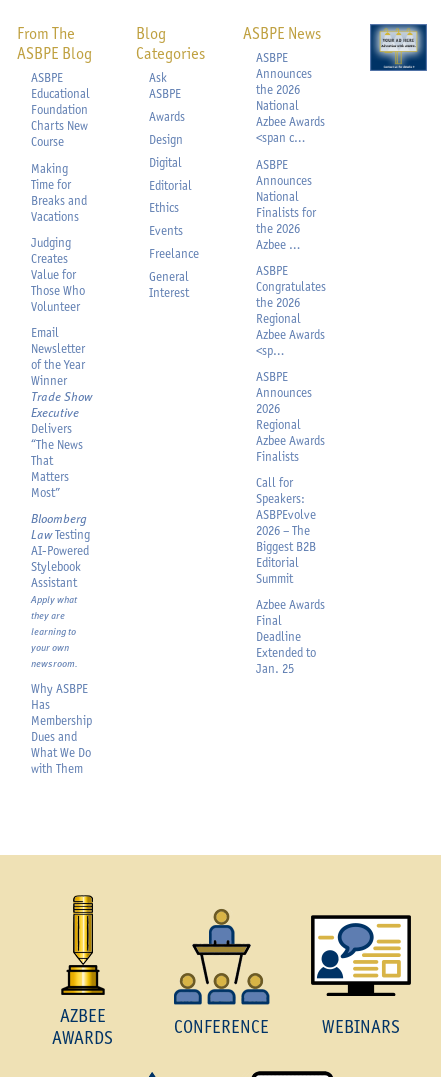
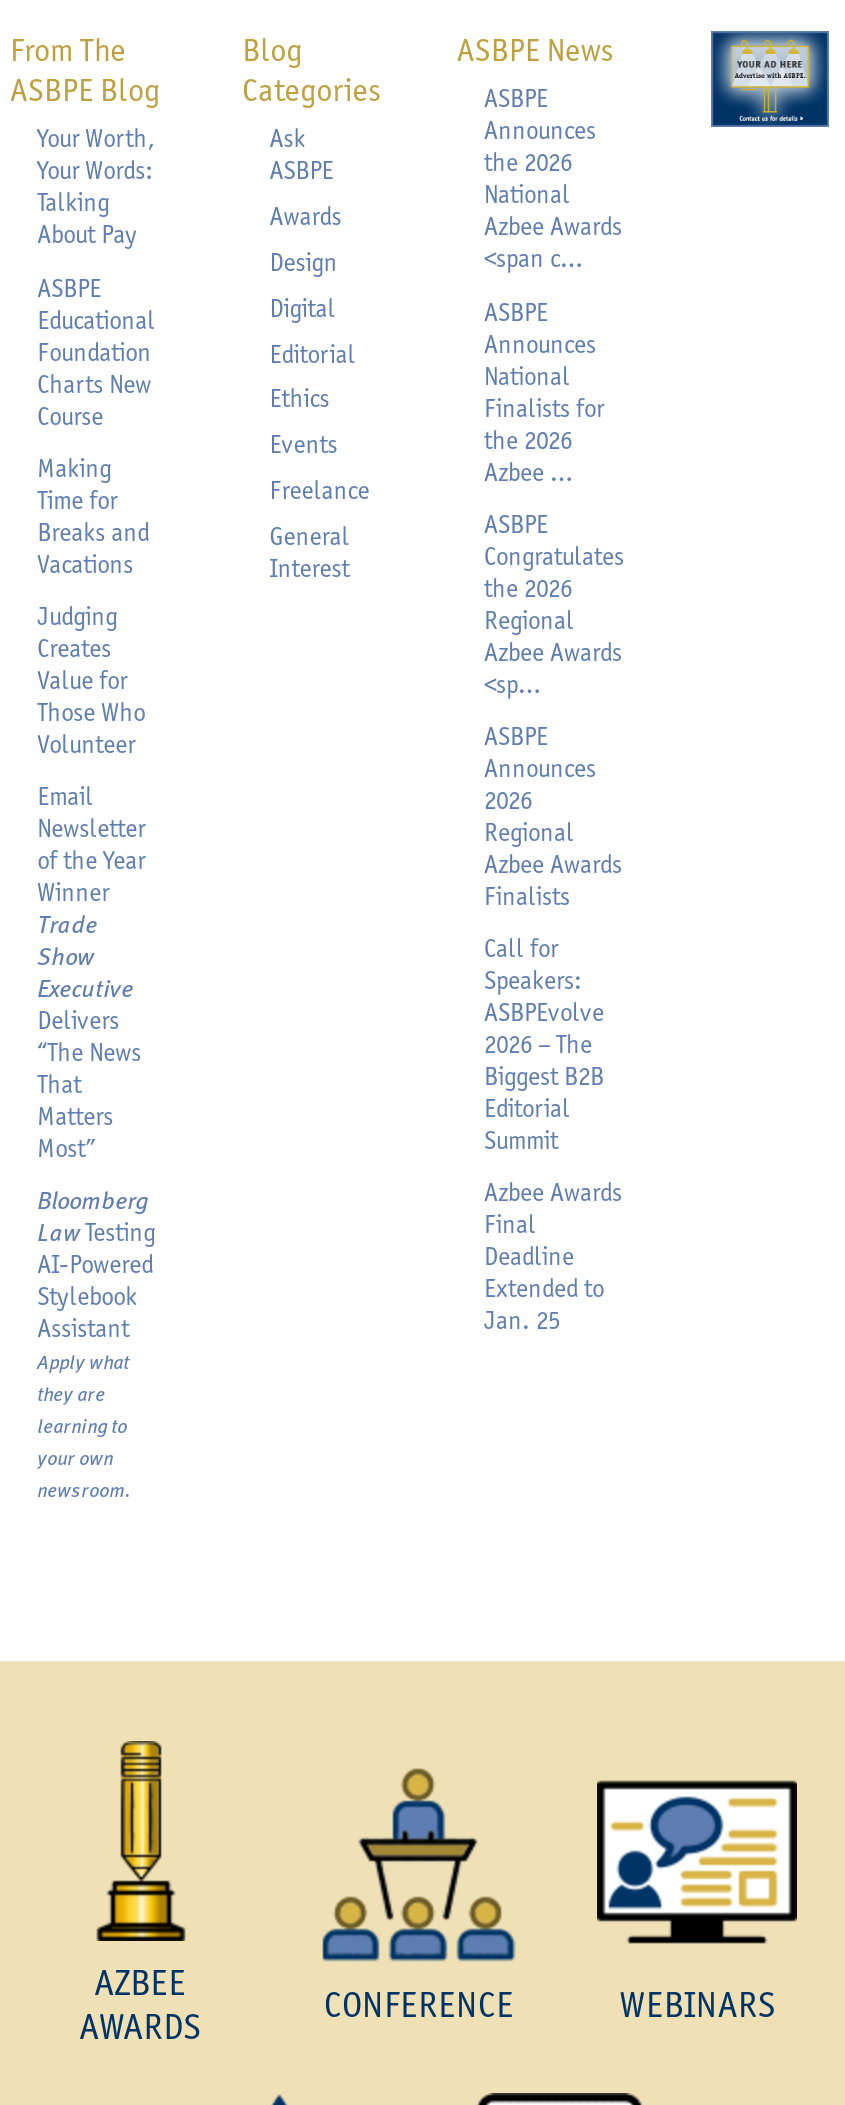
moved down: ASBPE | Educational | Foundation | ... | of the Year | Winner

+ Your Worth,
+ Your Words:
+ Talking
+ About Pay

moved down: Executive | Delivers | “The News | ... | your own | newsroom.

- Why ASBPE
- Has
- Membership
- Dues and
- What We Do
- with Them
